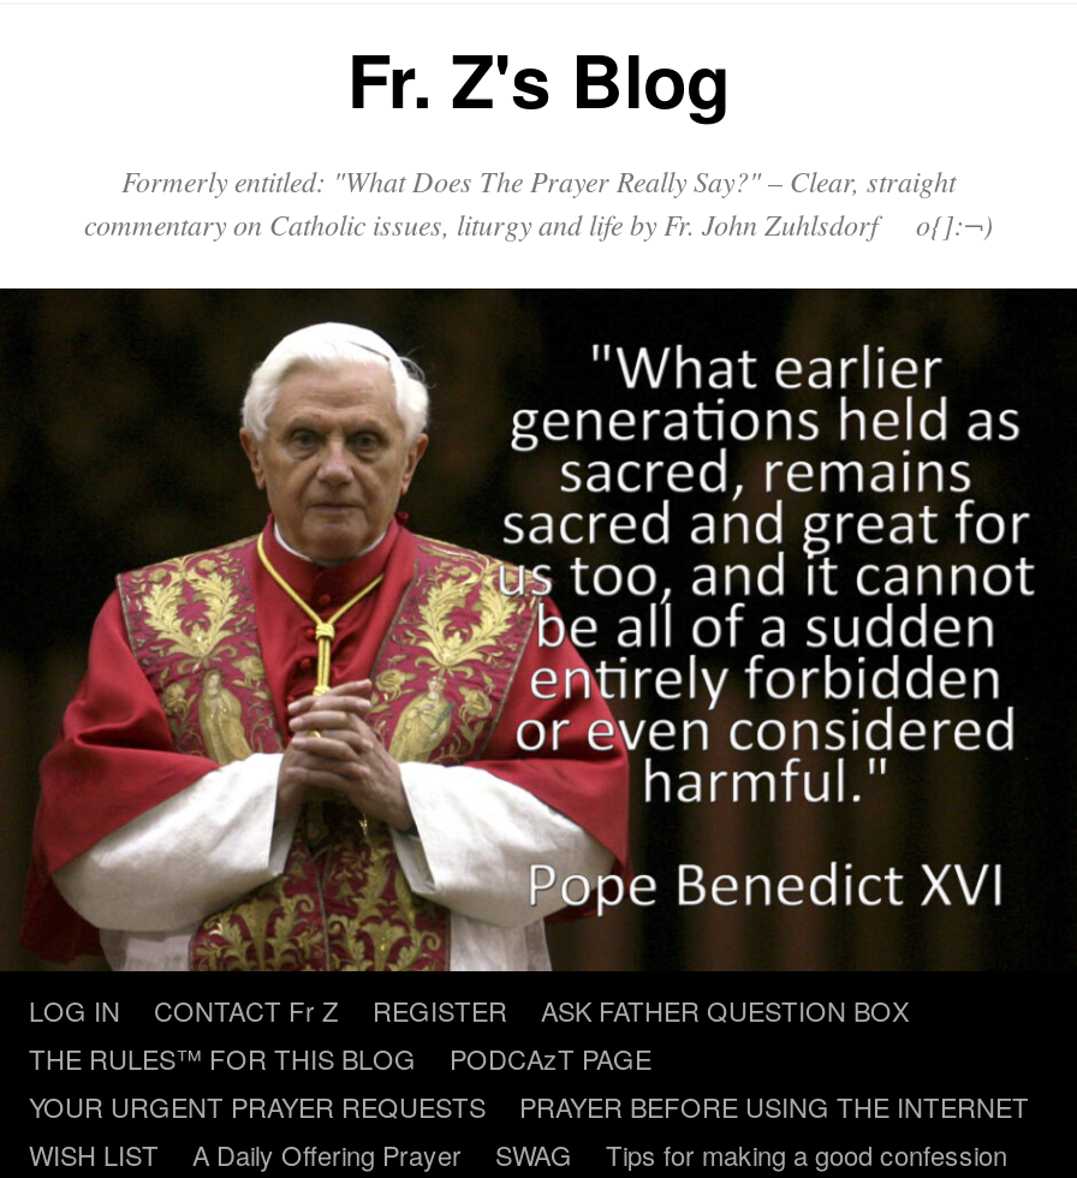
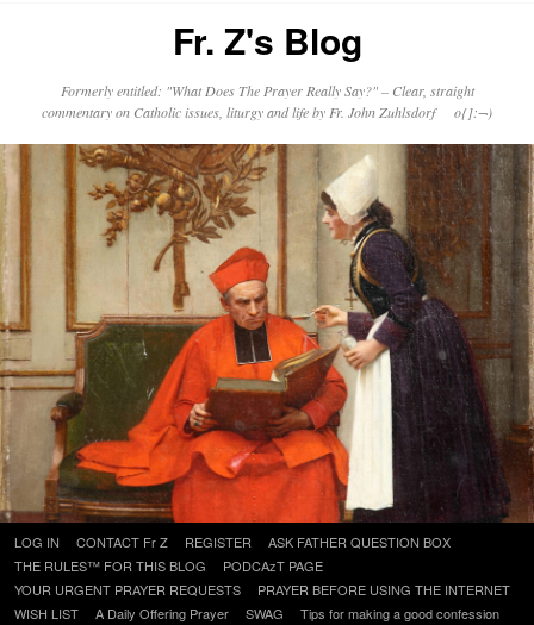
- [image]
+ [image]
